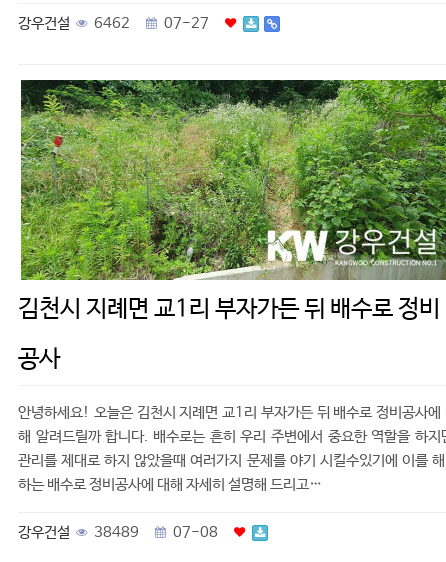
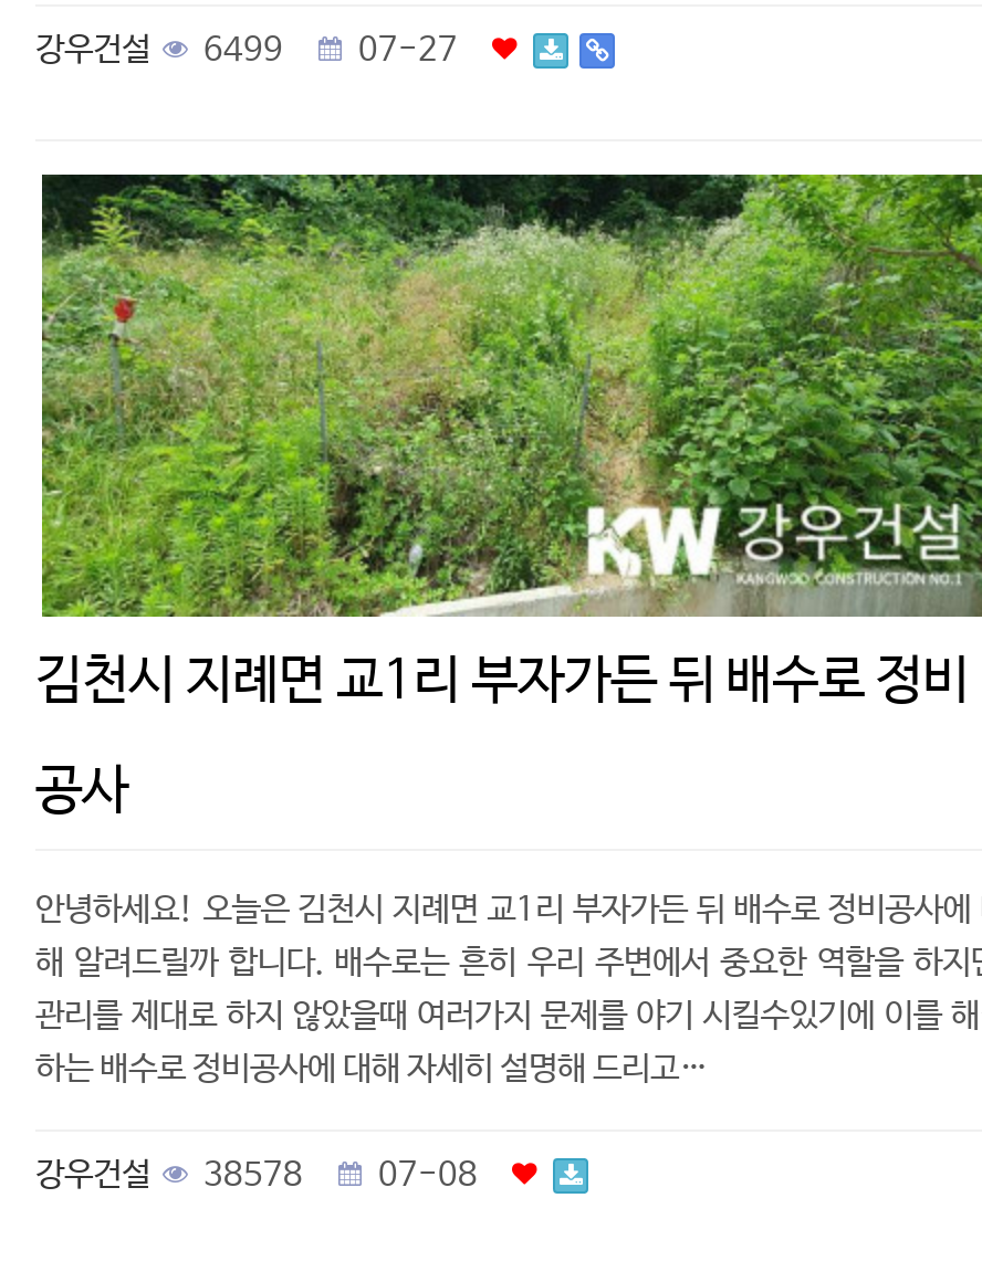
- 강우건설 6462 07-27
+ 강우건설 6499 07-27

- 강우건설 38489 07-08
+ 강우건설 38578 07-08
